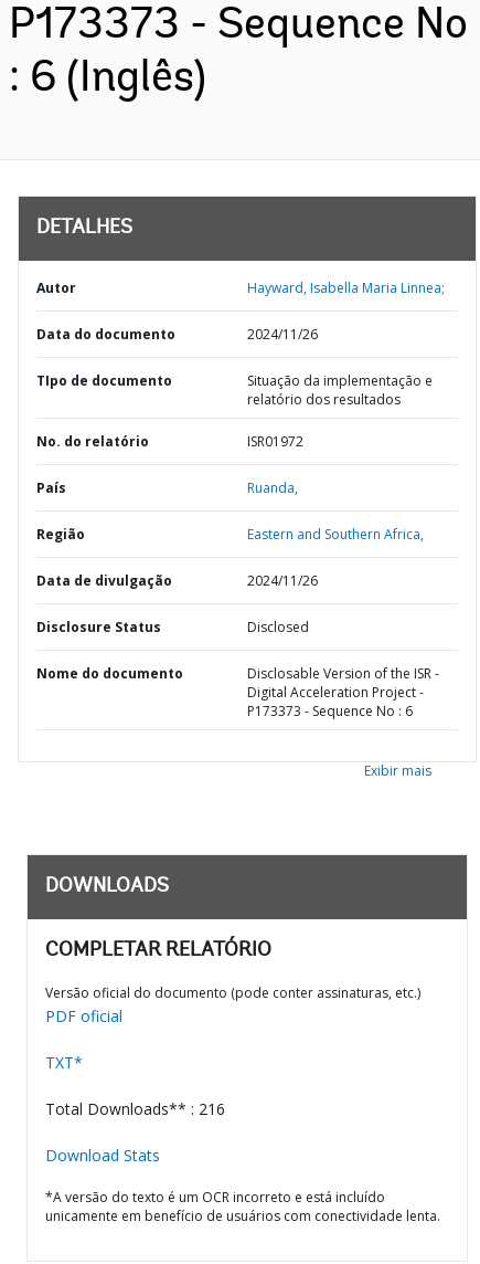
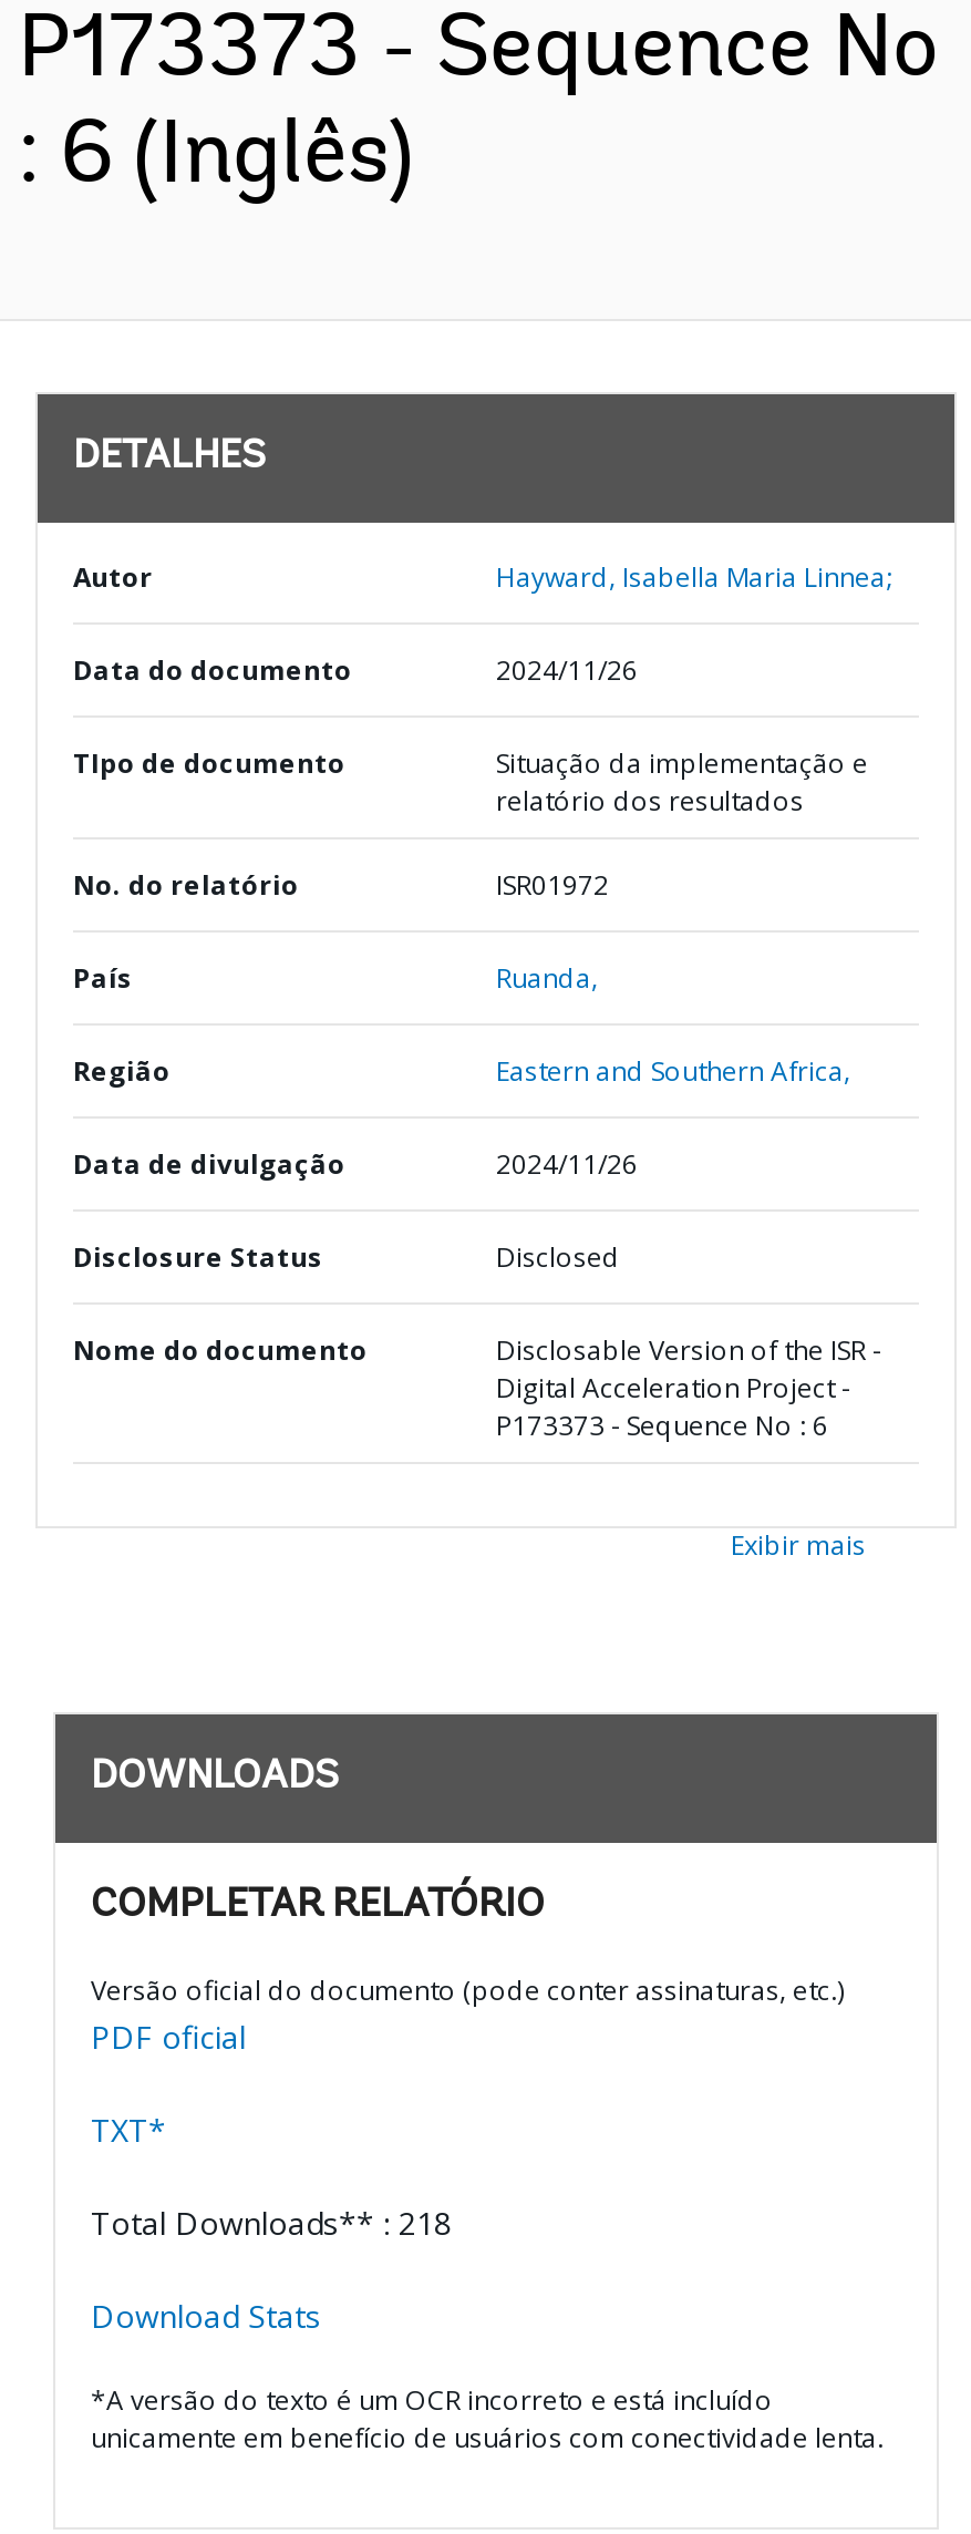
- Total Downloads** : 216
+ Total Downloads** : 218
